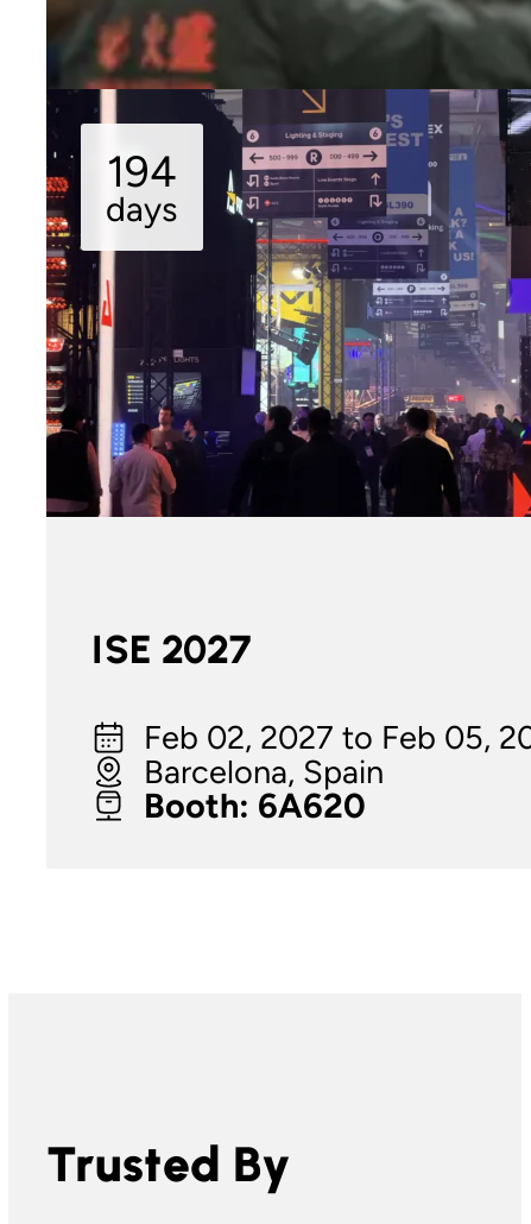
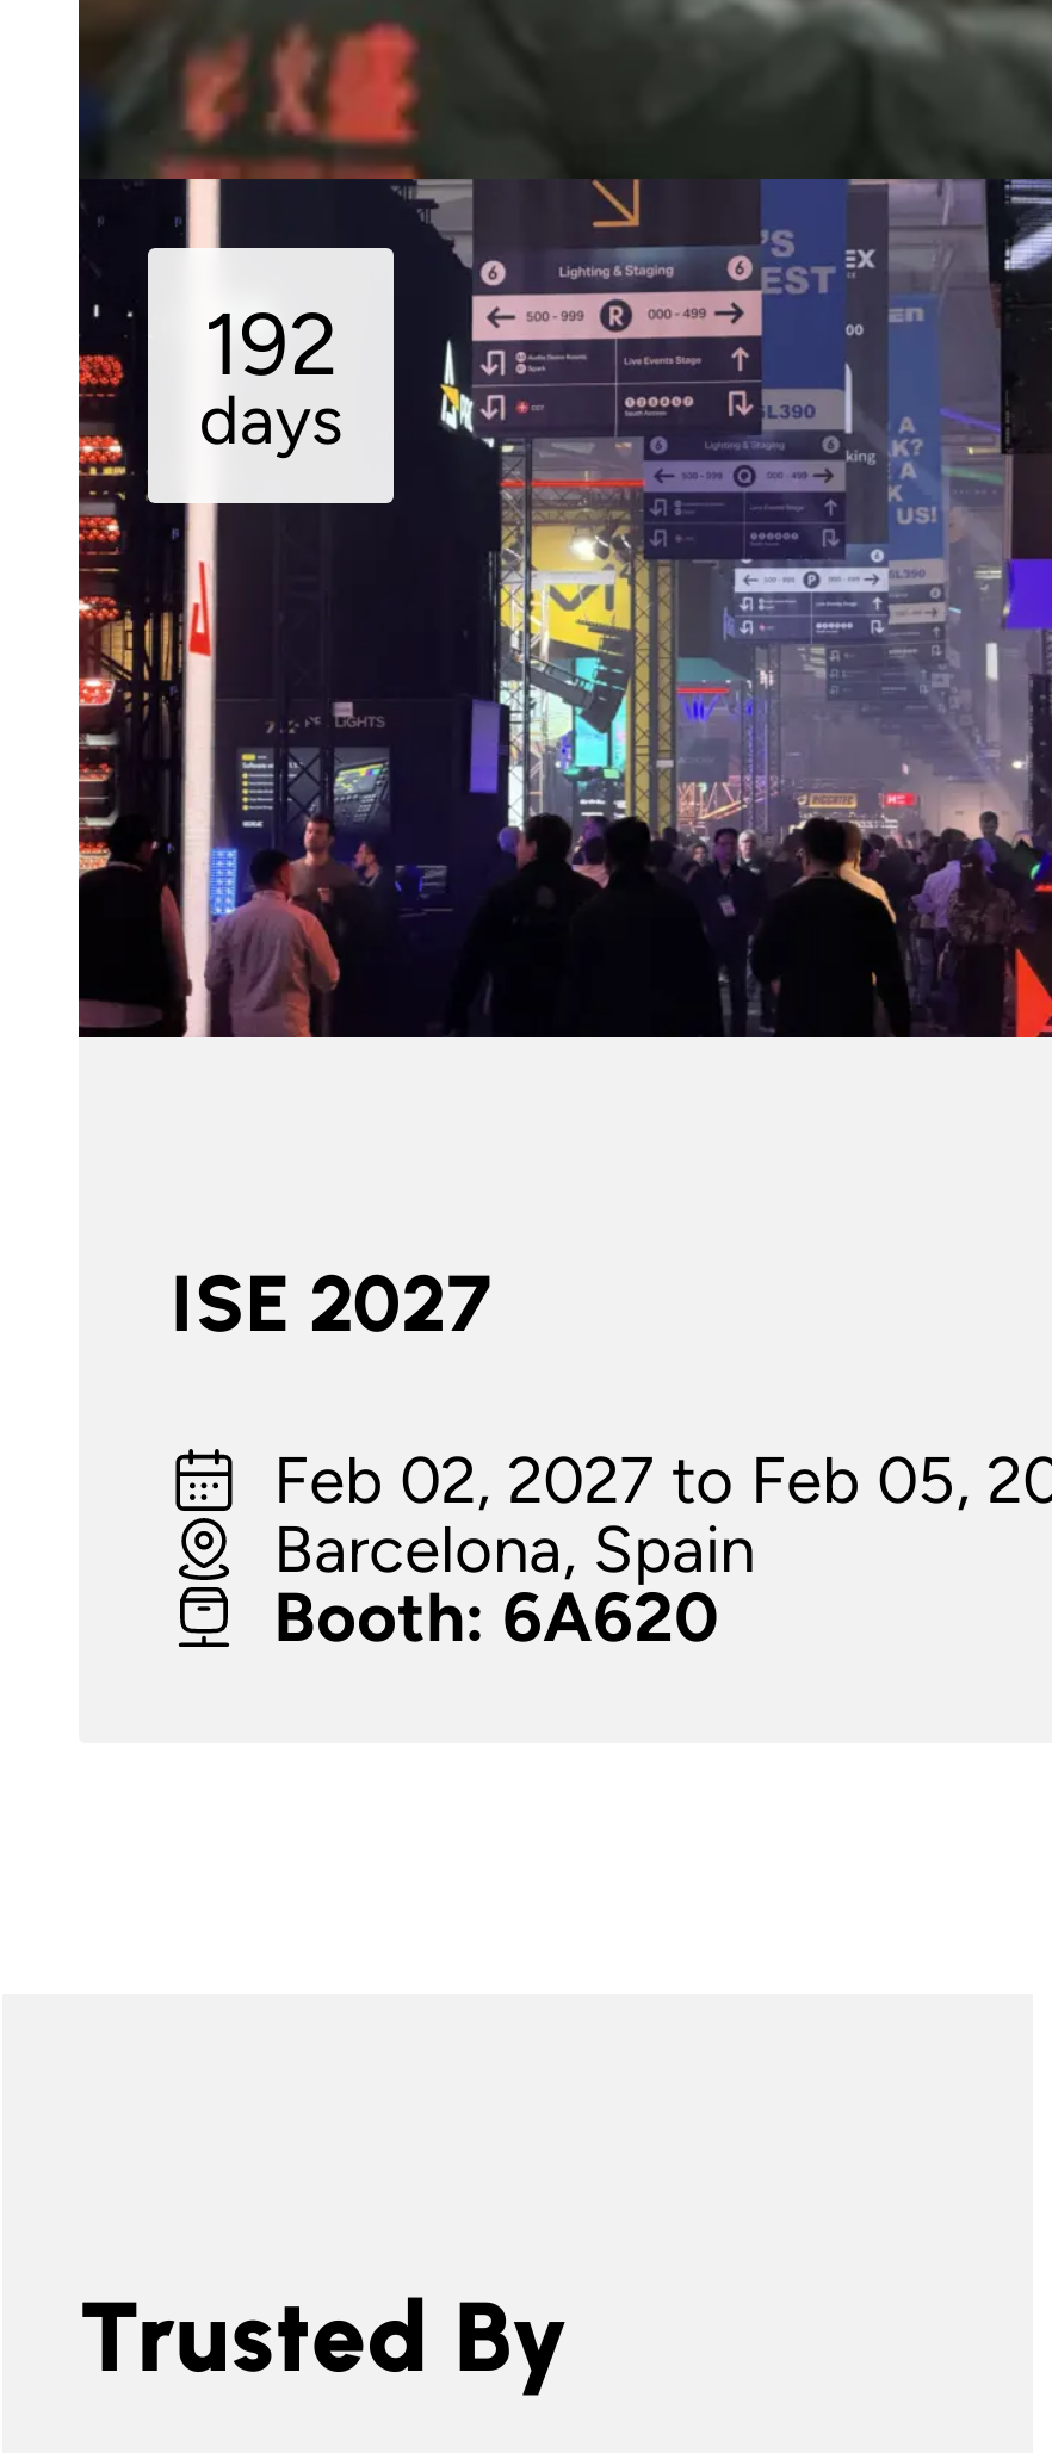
- 194
+ 192
